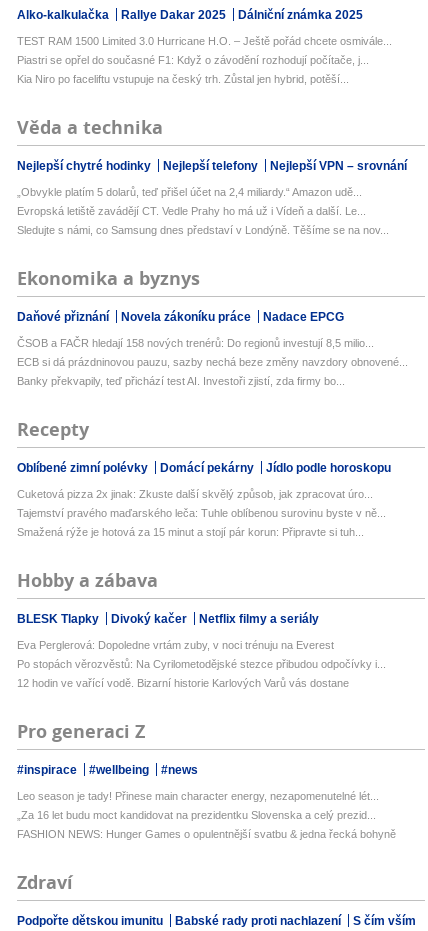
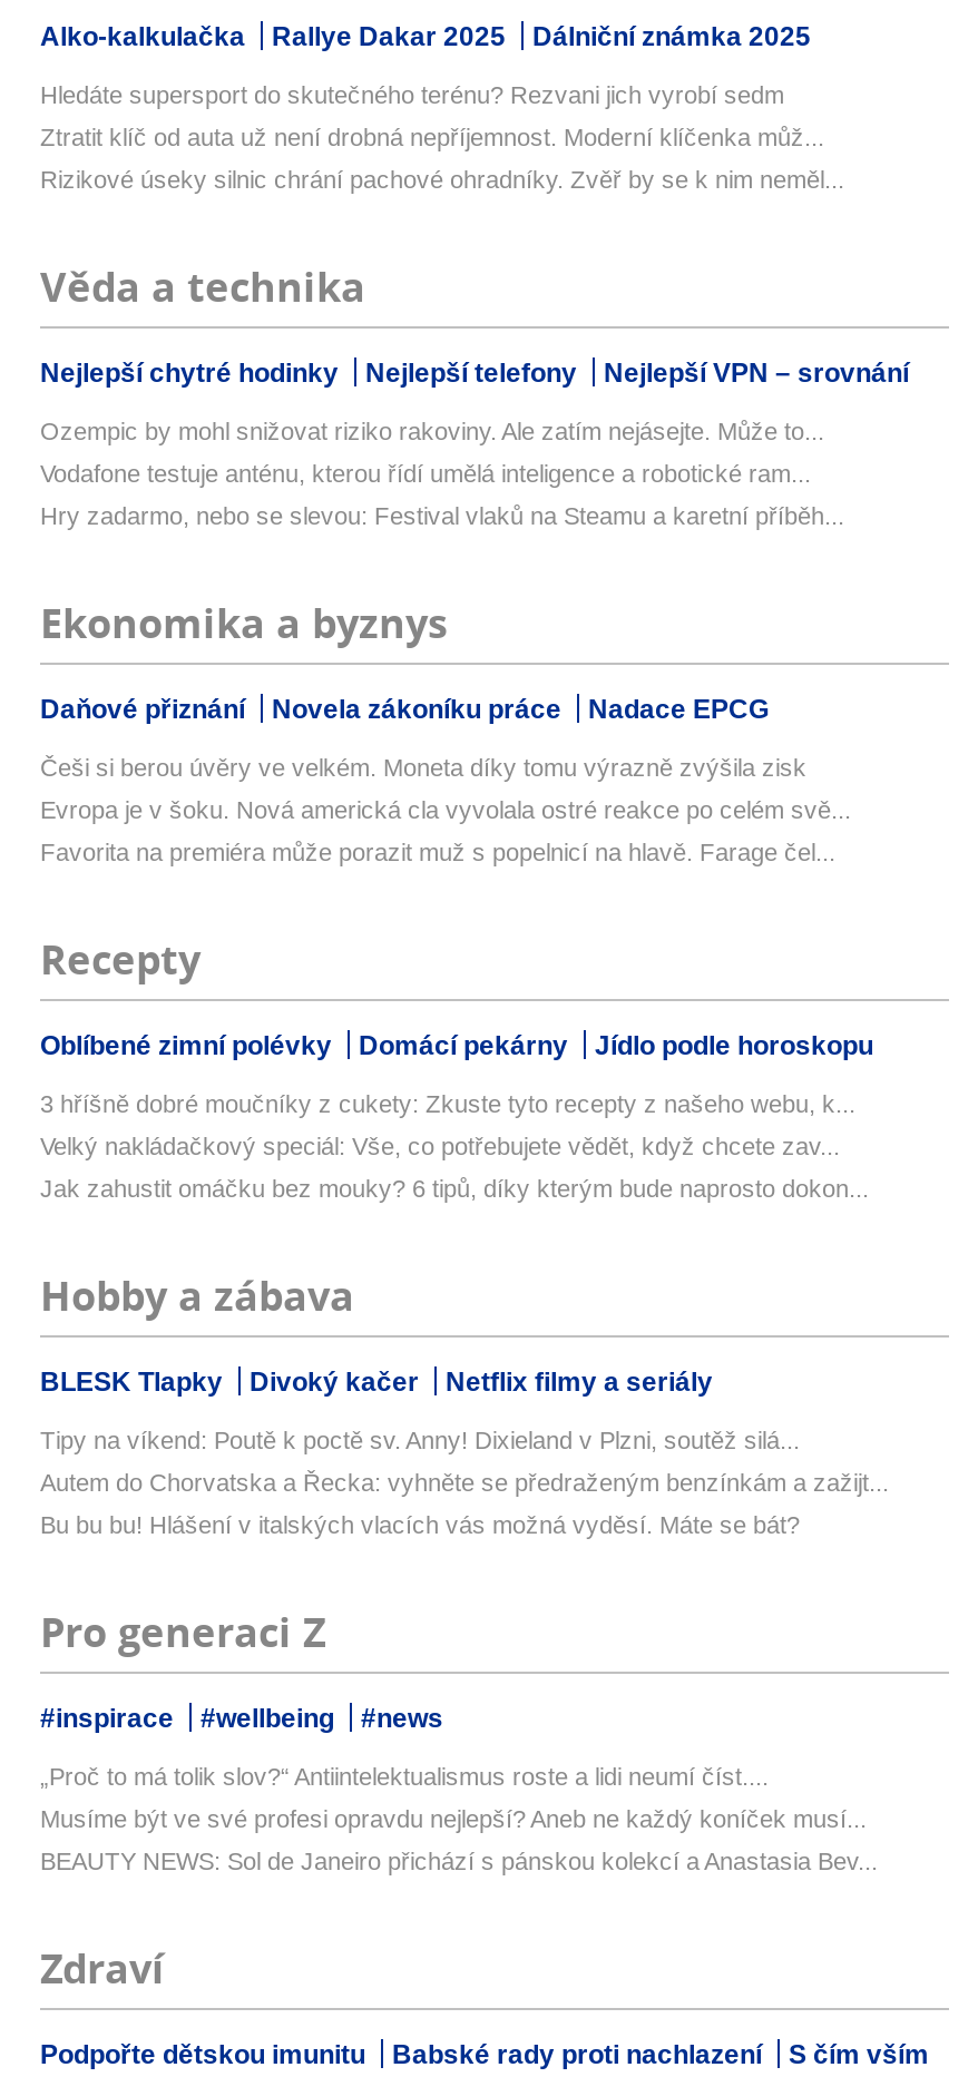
- TEST RAM 1500 Limited 3.0 Hurricane H.O. – Ještě pořád chcete osmivále...
+ Hledáte supersport do skutečného terénu? Rezvani jich vyrobí sedm

- Piastri se opřel do současné F1: Když o závodění rozhodují počítače, j...
+ Ztratit klíč od auta už není drobná nepříjemnost. Moderní klíčenka můž...

- Kia Niro po faceliftu vstupuje na český trh. Zůstal jen hybrid, potěší...
+ Rizikové úseky silnic chrání pachové ohradníky. Zvěř by se k nim neměl...

- „Obvykle platím 5 dolarů, teď přišel účet na 2,4 miliardy.“ Amazon udě...
+ Ozempic by mohl snižovat riziko rakoviny. Ale zatím nejásejte. Může to...

- Evropská letiště zavádějí CT. Vedle Prahy ho má už i Vídeň a další. Le...
+ Vodafone testuje anténu, kterou řídí umělá inteligence a robotické ram...

- Sledujte s námi, co Samsung dnes představí v Londýně. Těšíme se na nov...
+ Hry zadarmo, nebo se slevou: Festival vlaků na Steamu a karetní příběh...

- ČSOB a FAČR hledají 158 nových trenérů: Do regionů investují 8,5 milio...
+ Češi si berou úvěry ve velkém. Moneta díky tomu výrazně zvýšila zisk

- ECB si dá prázdninovou pauzu, sazby nechá beze změny navzdory obnovené...
+ Evropa je v šoku. Nová americká cla vyvolala ostré reakce po celém svě...

- Banky překvapily, teď přichází test AI. Investoři zjistí, zda firmy bo...
+ Favorita na premiéra může porazit muž s popelnicí na hlavě. Farage čel...

- Cuketová pizza 2x jinak: Zkuste další skvělý způsob, jak zpracovat úro...
+ 3 hříšně dobré moučníky z cukety: Zkuste tyto recepty z našeho webu, k...

- Tajemství pravého maďarského leča: Tuhle oblíbenou surovinu byste v ně...
+ Velký nakládačkový speciál: Vše, co potřebujete vědět, když chcete zav...

- Smažená rýže je hotová za 15 minut a stojí pár korun: Připravte si tuh...
+ Jak zahustit omáčku bez mouky? 6 tipů, díky kterým bude naprosto dokon...

- Eva Perglerová: Dopoledne vrtám zuby, v noci trénuju na Everest
+ Tipy na víkend: Poutě k poctě sv. Anny! Dixieland v Plzni, soutěž silá...

- Po stopách věrozvěstů: Na Cyrilometodějské stezce přibudou odpočívky i...
+ Autem do Chorvatska a Řecka: vyhněte se předraženým benzínkám a zažijt...

- 12 hodin ve vařící vodě. Bizarní historie Karlových Varů vás dostane
+ Bu bu bu! Hlášení v italských vlacích vás možná vyděsí. Máte se bát?

- Leo season je tady! Přinese main character energy, nezapomenutelné lét...
+ „Proč to má tolik slov?“ Antiintelektualismus roste a lidi neumí číst....

- „Za 16 let budu moct kandidovat na prezidentku Slovenska a celý prezid...
+ Musíme být ve své profesi opravdu nejlepší? Aneb ne každý koníček musí...

- FASHION NEWS: Hunger Games o opulentnější svatbu & jedna řecká bohyně
+ BEAUTY NEWS: Sol de Janeiro přichází s pánskou kolekcí a Anastasia Bev...
